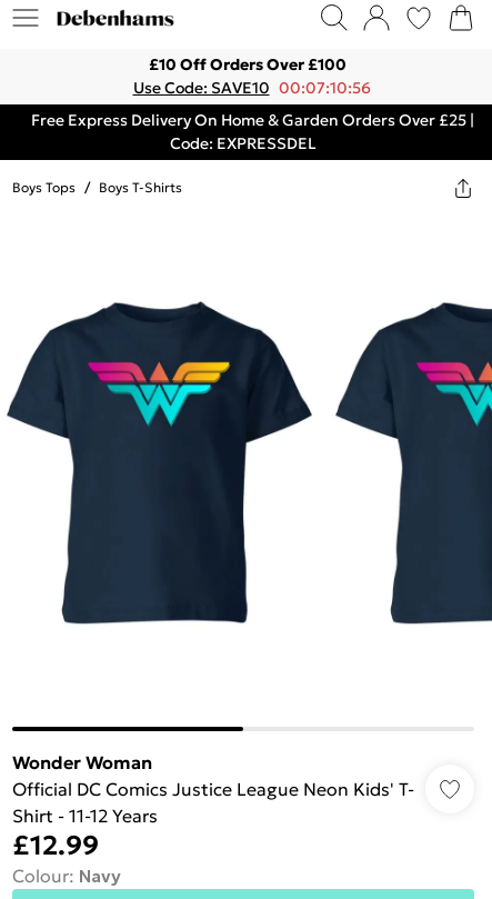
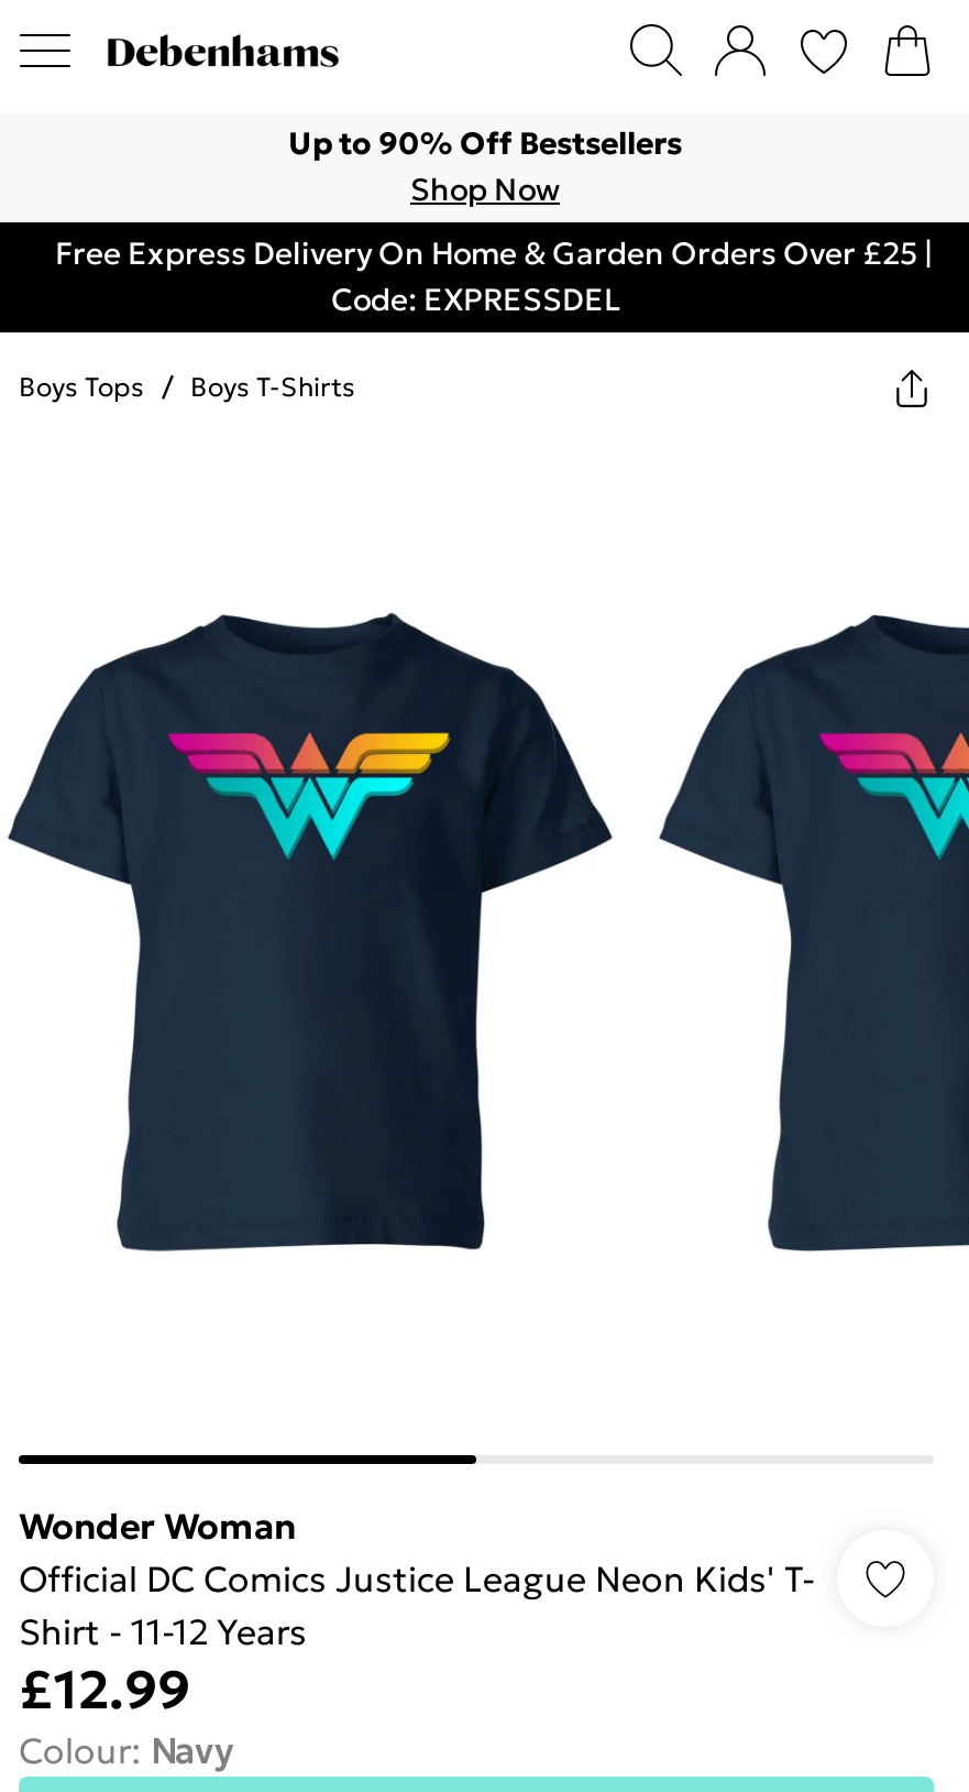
- £10 Off Orders Over £100
- Use Code: SAVE10 00:07:10:56
+ Up to 90% Off Bestsellers
+ Shop Now
